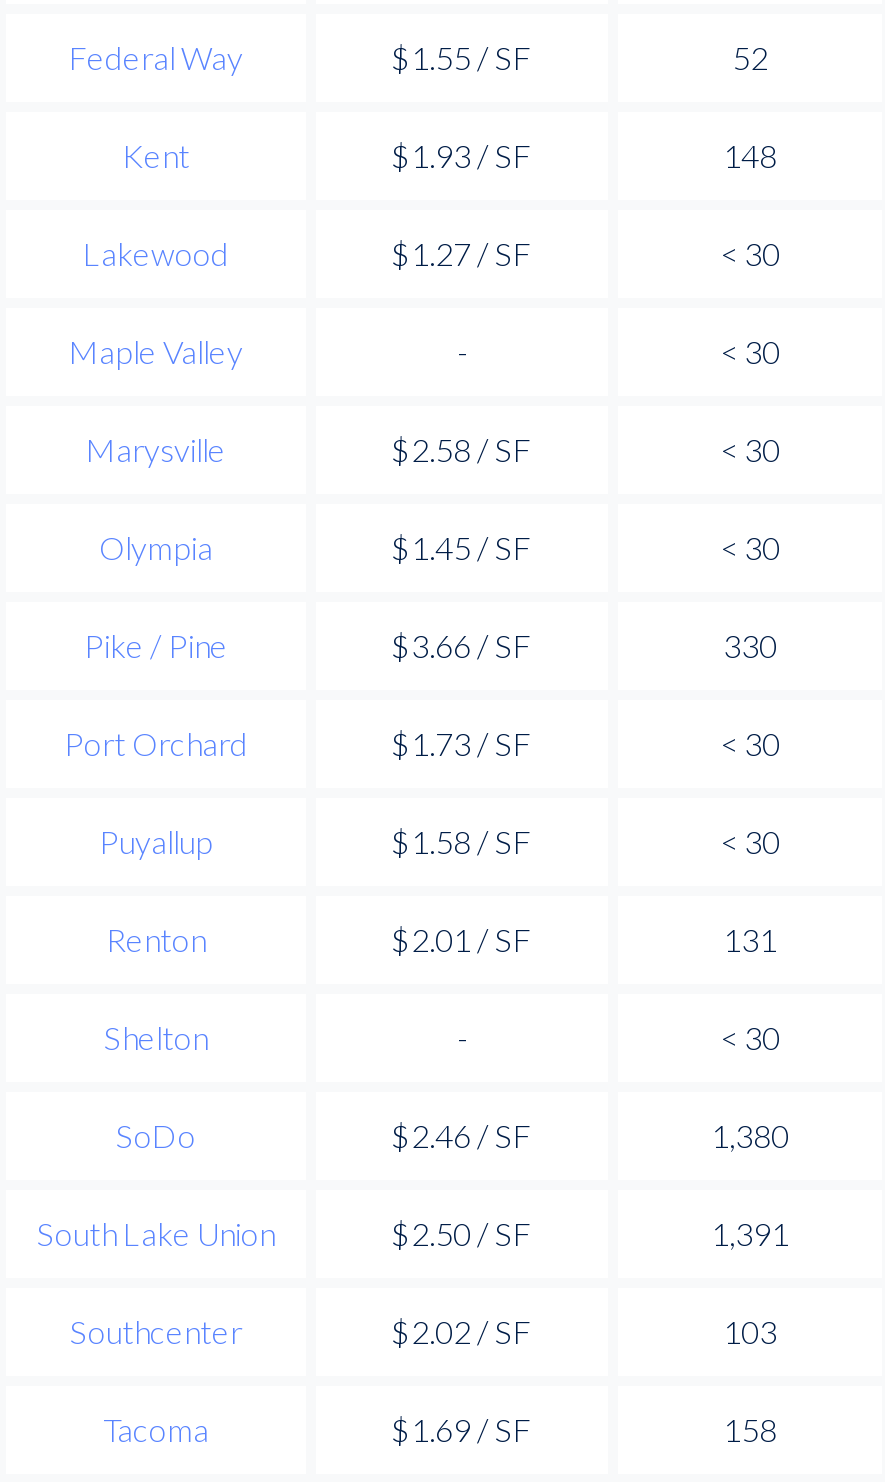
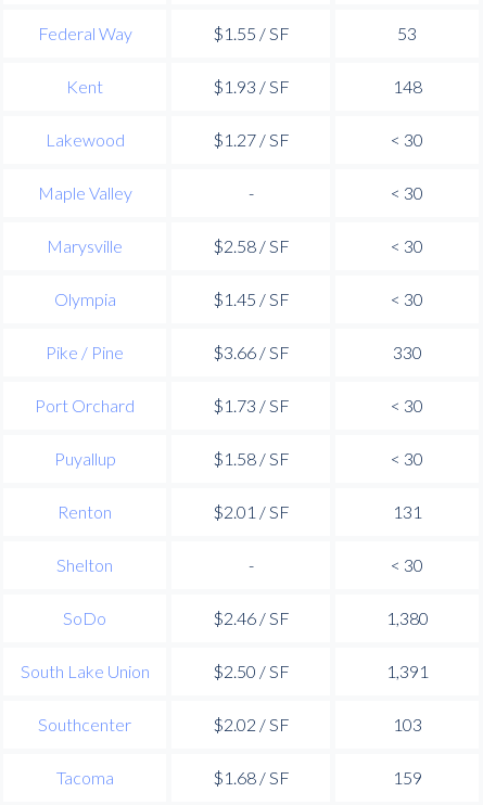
- 52
+ 53

- $1.69 / SF
+ $1.68 / SF

- 158
+ 159
